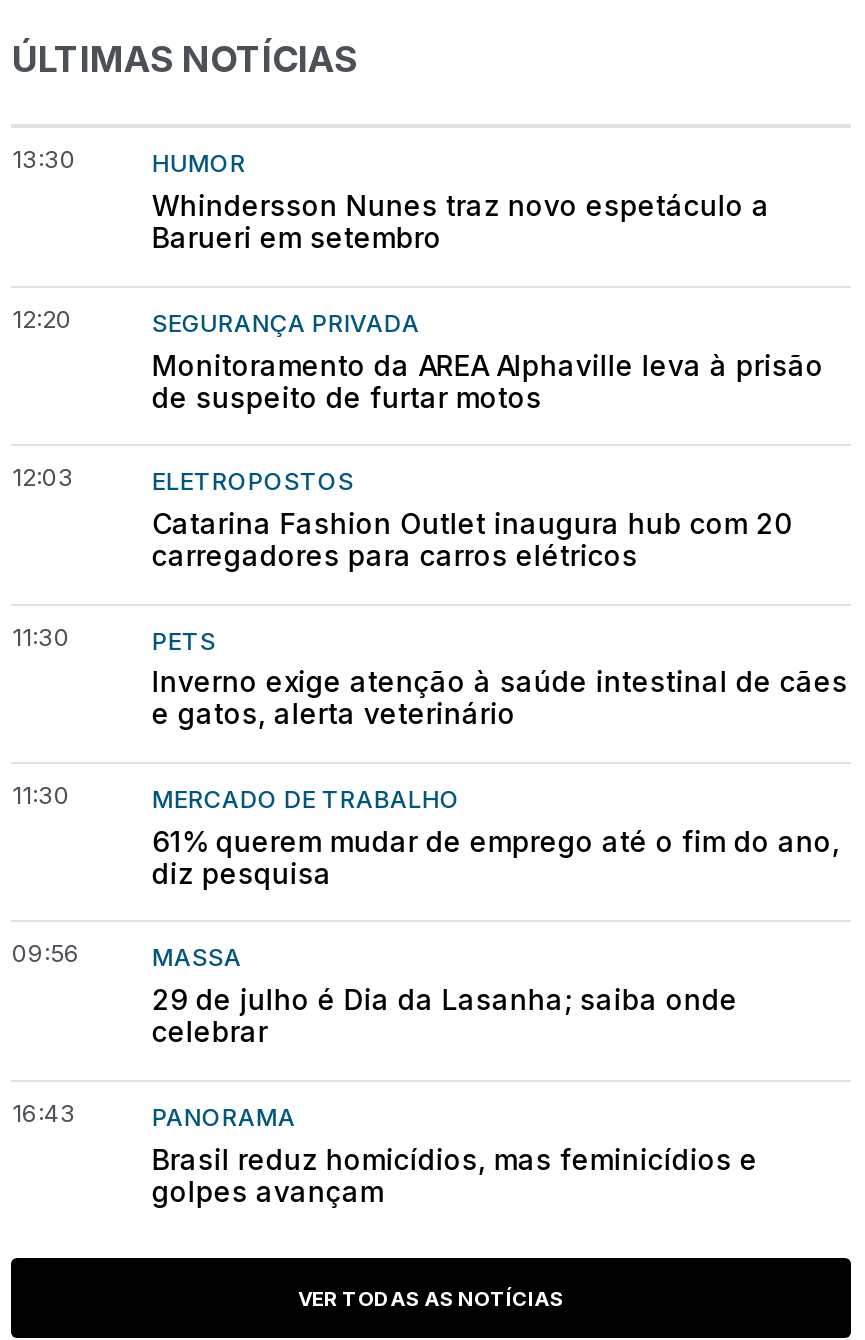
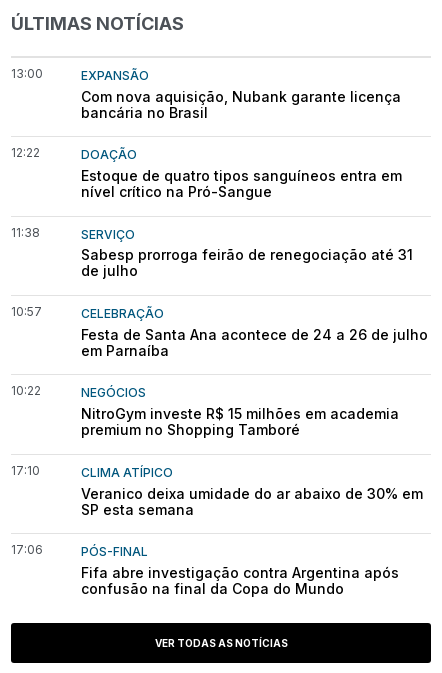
- 13:30
- HUMOR
- Whindersson Nunes traz novo espetáculo a
- Barueri em setembro
+ 13:00
+ EXPANSÃO
+ Com nova aquisição, Nubank garante licença
+ bancária no Brasil

- 12:20
- SEGURANÇA PRIVADA
- Monitoramento da AREA Alphaville leva à prisão
- de suspeito de furtar motos
+ 12:22
+ DOAÇÃO
+ Estoque de quatro tipos sanguíneos entra em
+ nível crítico na Pró-Sangue

- 12:03
- ELETROPOSTOS
- Catarina Fashion Outlet inaugura hub com 20
- carregadores para carros elétricos
+ 11:38
+ SERVIÇO
+ Sabesp prorroga feirão de renegociação até 31
+ de julho

- 11:30
- PETS
- Inverno exige atenção à saúde intestinal de cães
- e gatos, alerta veterinário
+ 10:57
+ CELEBRAÇÃO
+ Festa de Santa Ana acontece de 24 a 26 de julho
+ em Parnaíba

- 11:30
- MERCADO DE TRABALHO
- 61% querem mudar de emprego até o fim do ano,
- diz pesquisa
+ 10:22
+ NEGÓCIOS
+ NitroGym investe R$ 15 milhões em academia
+ premium no Shopping Tamboré

- 09:56
- MASSA
- 29 de julho é Dia da Lasanha; saiba onde
- celebrar
+ 17:10
+ CLIMA ATÍPICO
+ Veranico deixa umidade do ar abaixo de 30% em
+ SP esta semana

- 16:43
- PANORAMA
- Brasil reduz homicídios, mas feminicídios e
- golpes avançam
+ 17:06
+ PÓS-FINAL
+ Fifa abre investigação contra Argentina após
+ confusão na final da Copa do Mundo
